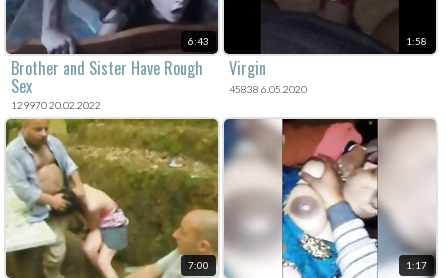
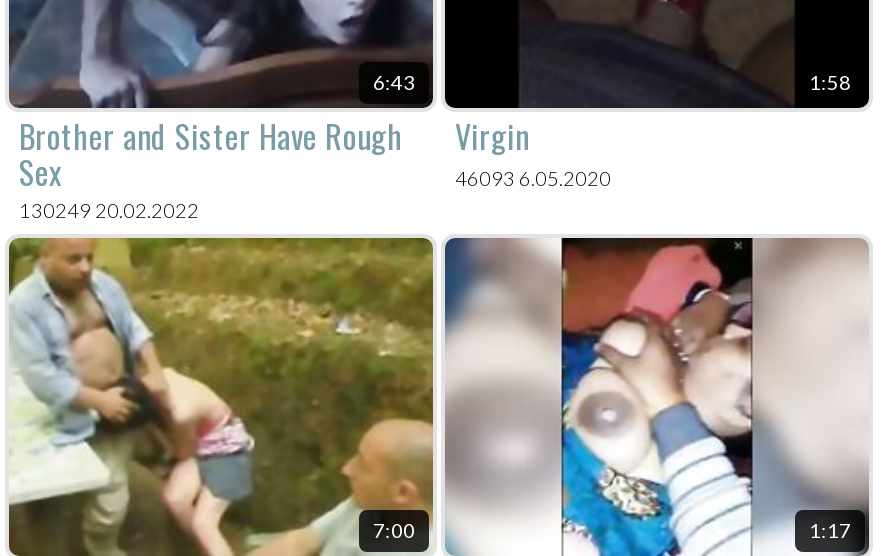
- 45838 6.05.2020
+ 46093 6.05.2020

- 129970 20.02.2022
+ 130249 20.02.2022
